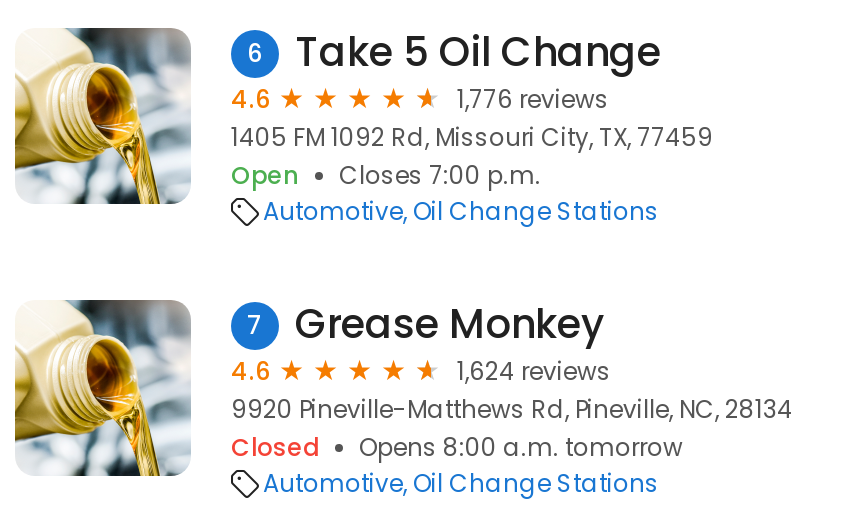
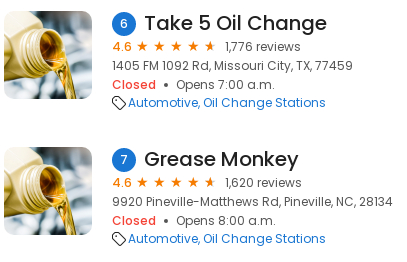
- Open
- Closes 7:00 p.m.
+ Closed
+ Opens 7:00 a.m.

- 1,624 reviews
+ 1,620 reviews

- Opens 8:00 a.m. tomorrow
+ Opens 8:00 a.m.
